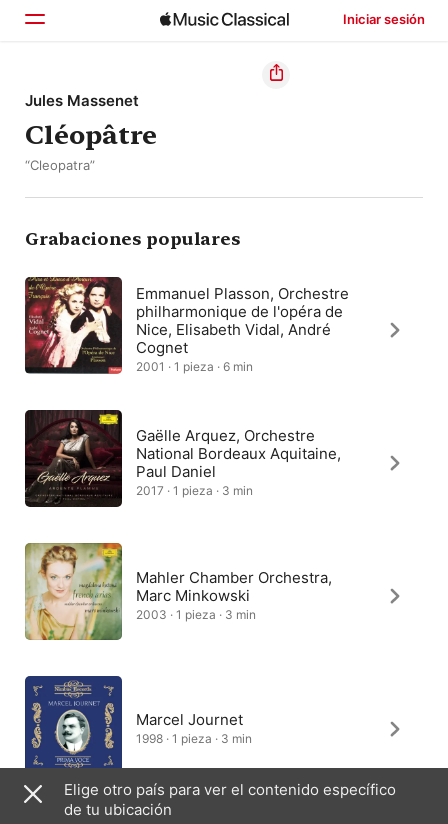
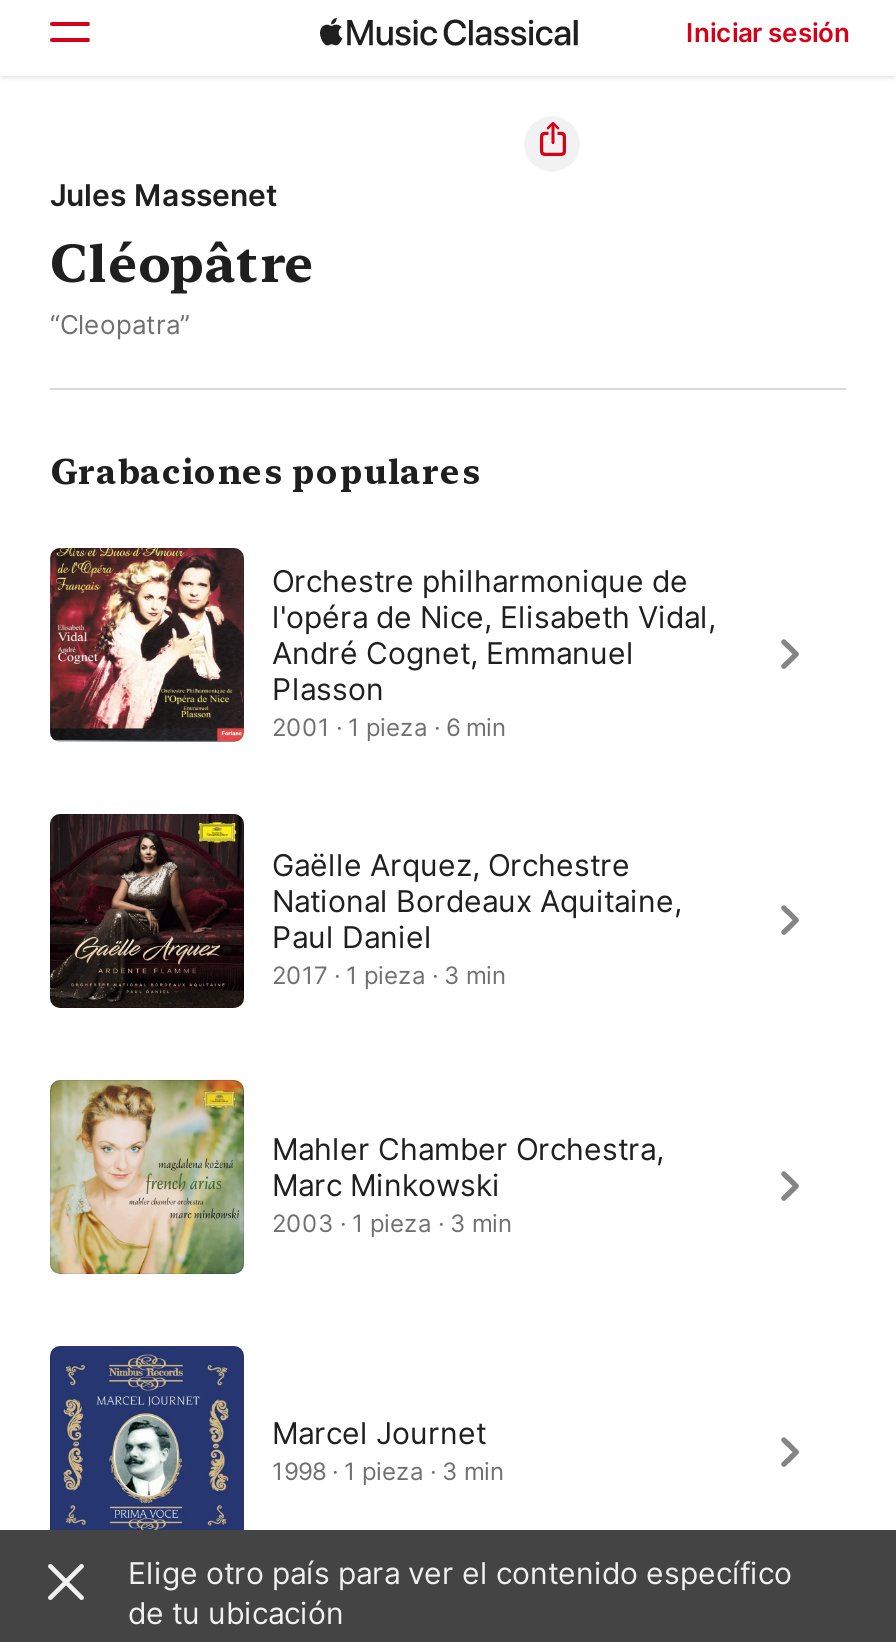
- Emmanuel Plasson, Orchestre
- philharmonique de l'opéra de
- Nice, Elisabeth Vidal, André
- Cognet
+ Orchestre philharmonique de
+ l'opéra de Nice, Elisabeth Vidal,
+ André Cognet, Emmanuel
+ Plasson
